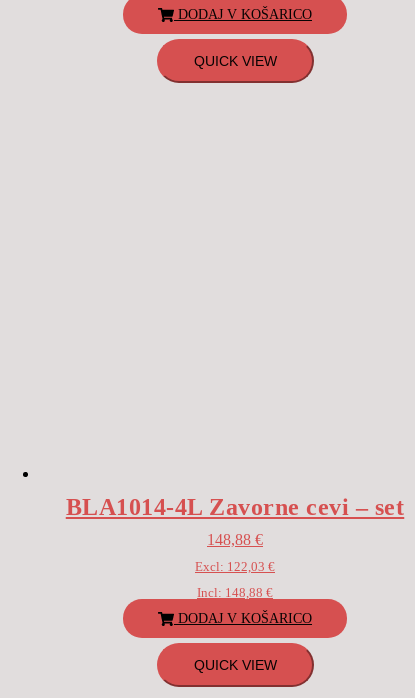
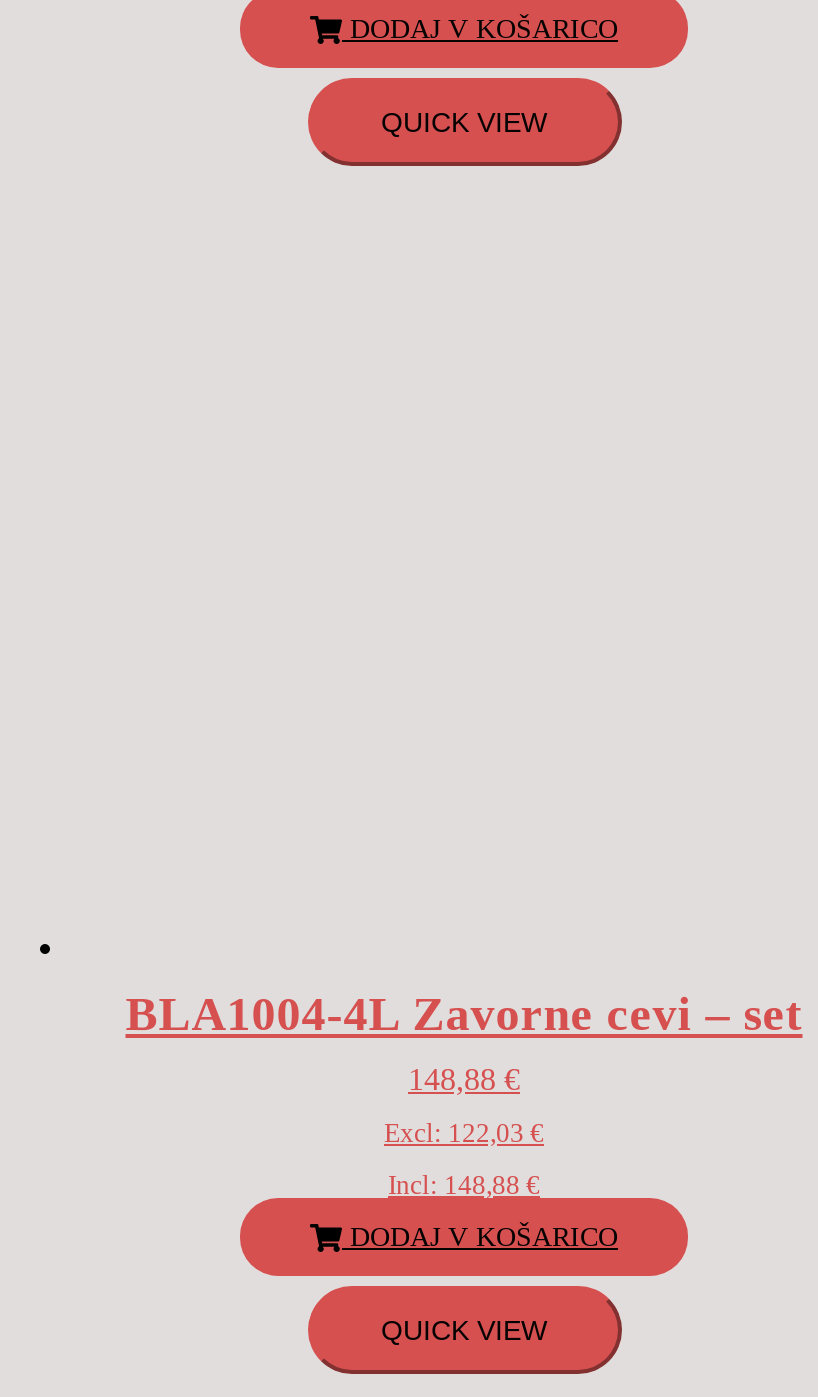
- BLA1014-4L Zavorne cevi – set
+ BLA1004-4L Zavorne cevi – set
